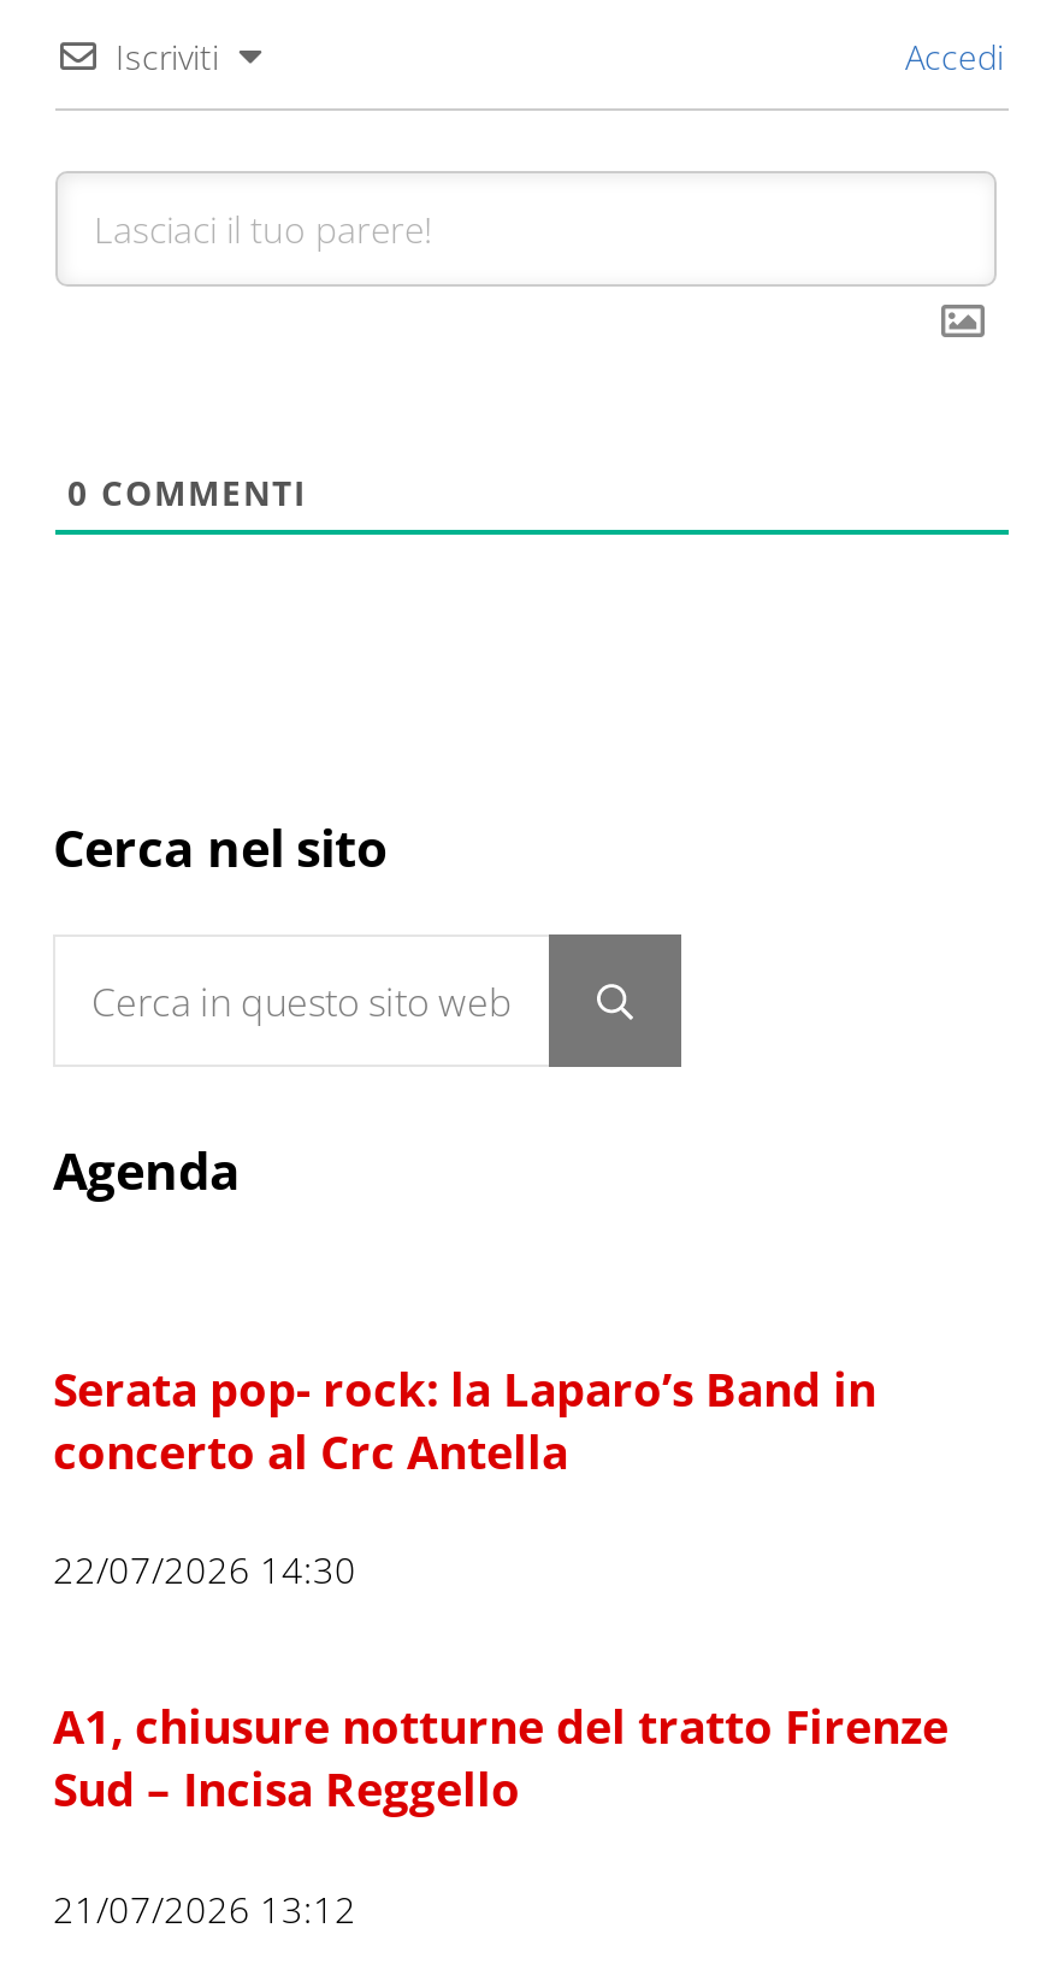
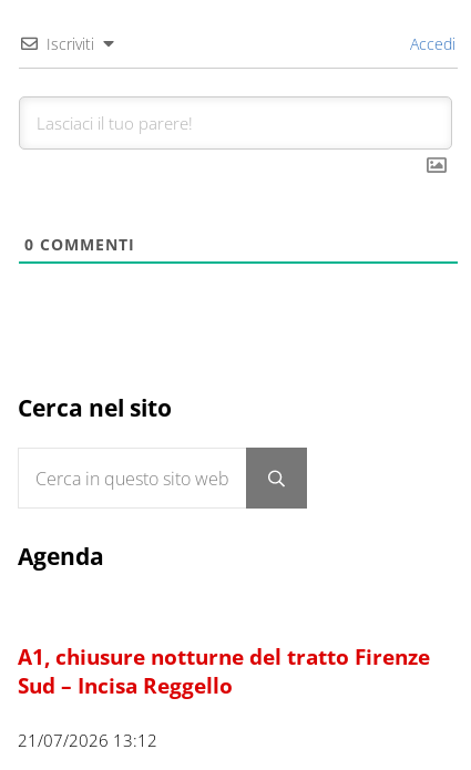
- Serata pop- rock: la Laparo’s Band in
- concerto al Crc Antella
- 22/07/2026 14:30
